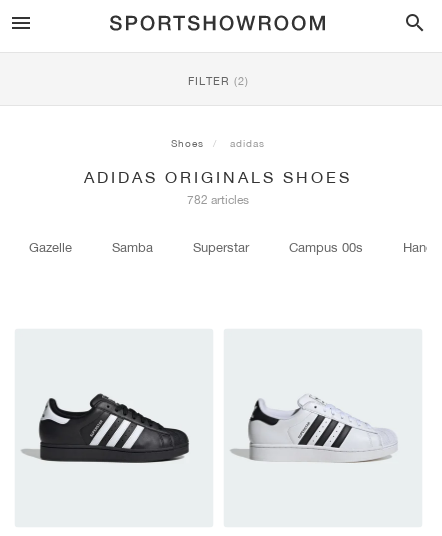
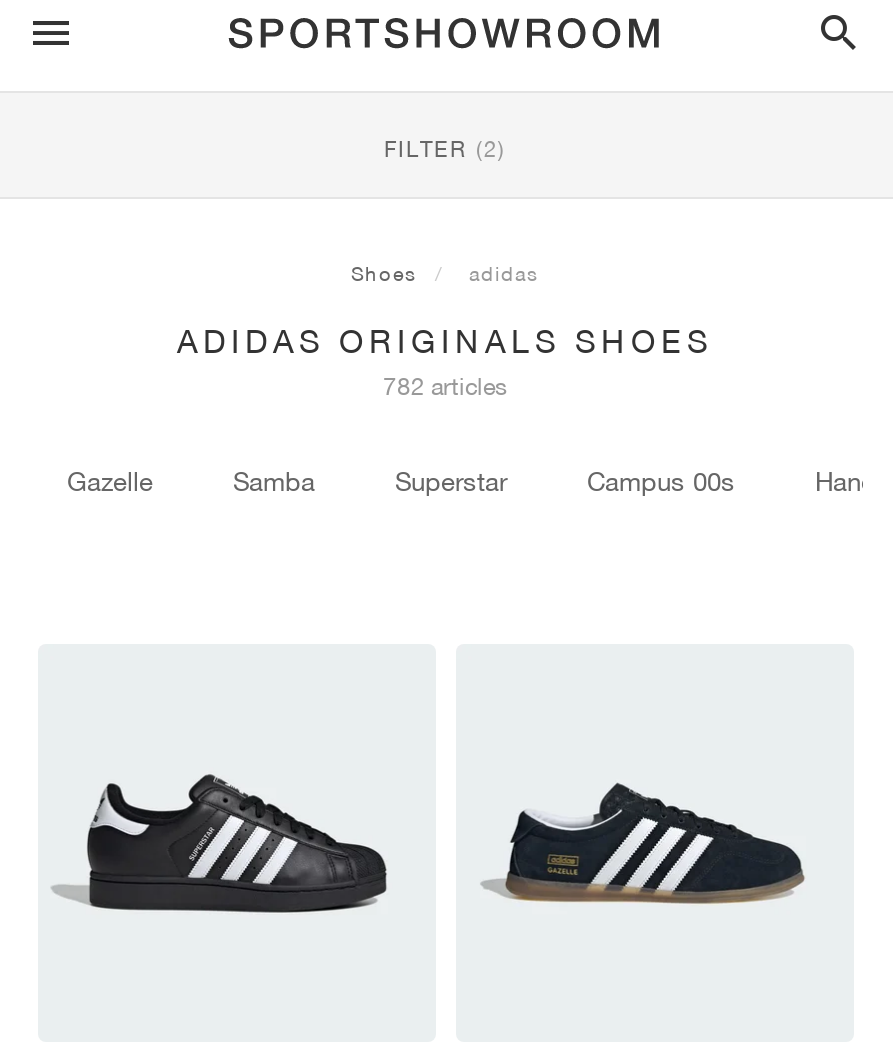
- [image]
+ [image]
